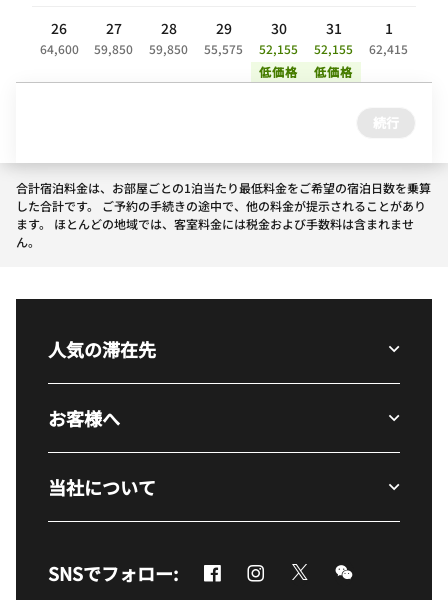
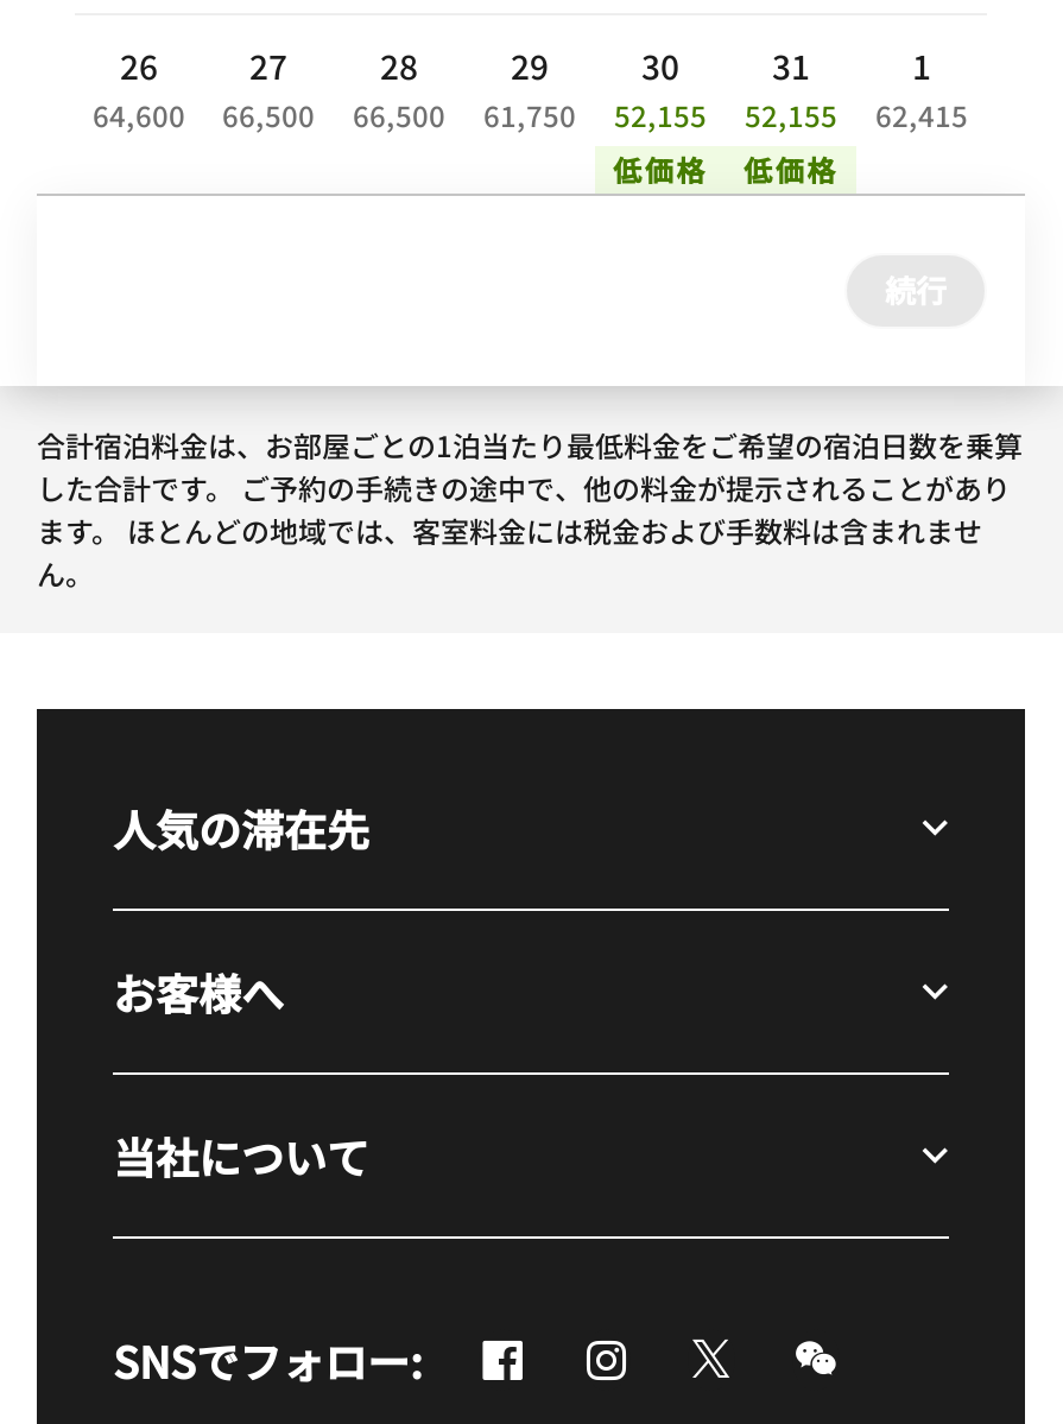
- 59,850
+ 66,500

- 59,850
+ 66,500

- 55,575
+ 61,750
